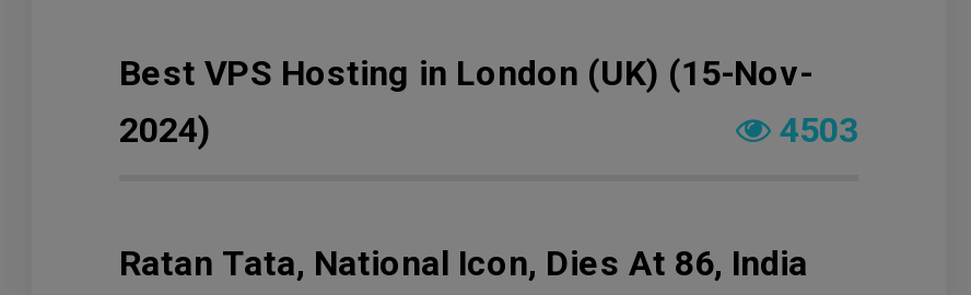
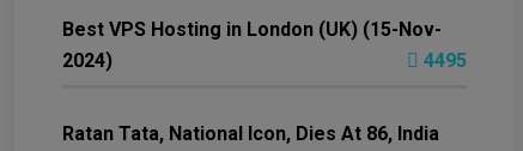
- 4503
+ 4495
